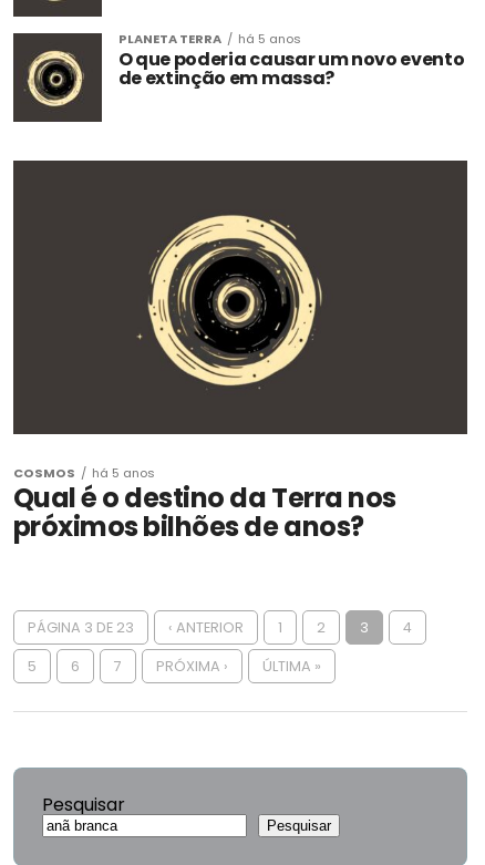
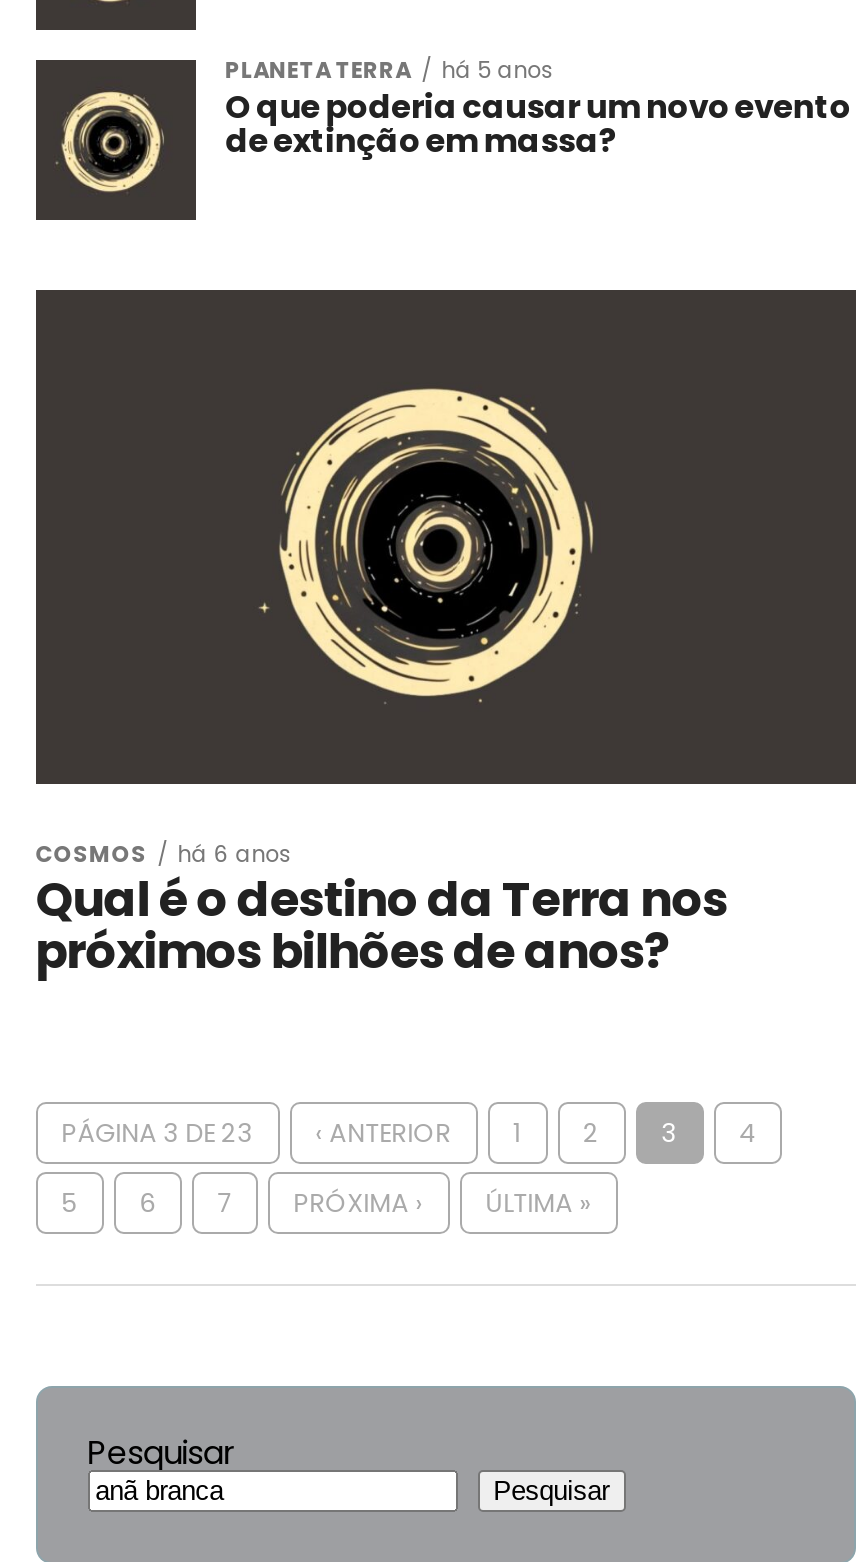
- COSMOS há 5 anos
+ COSMOS há 6 anos
